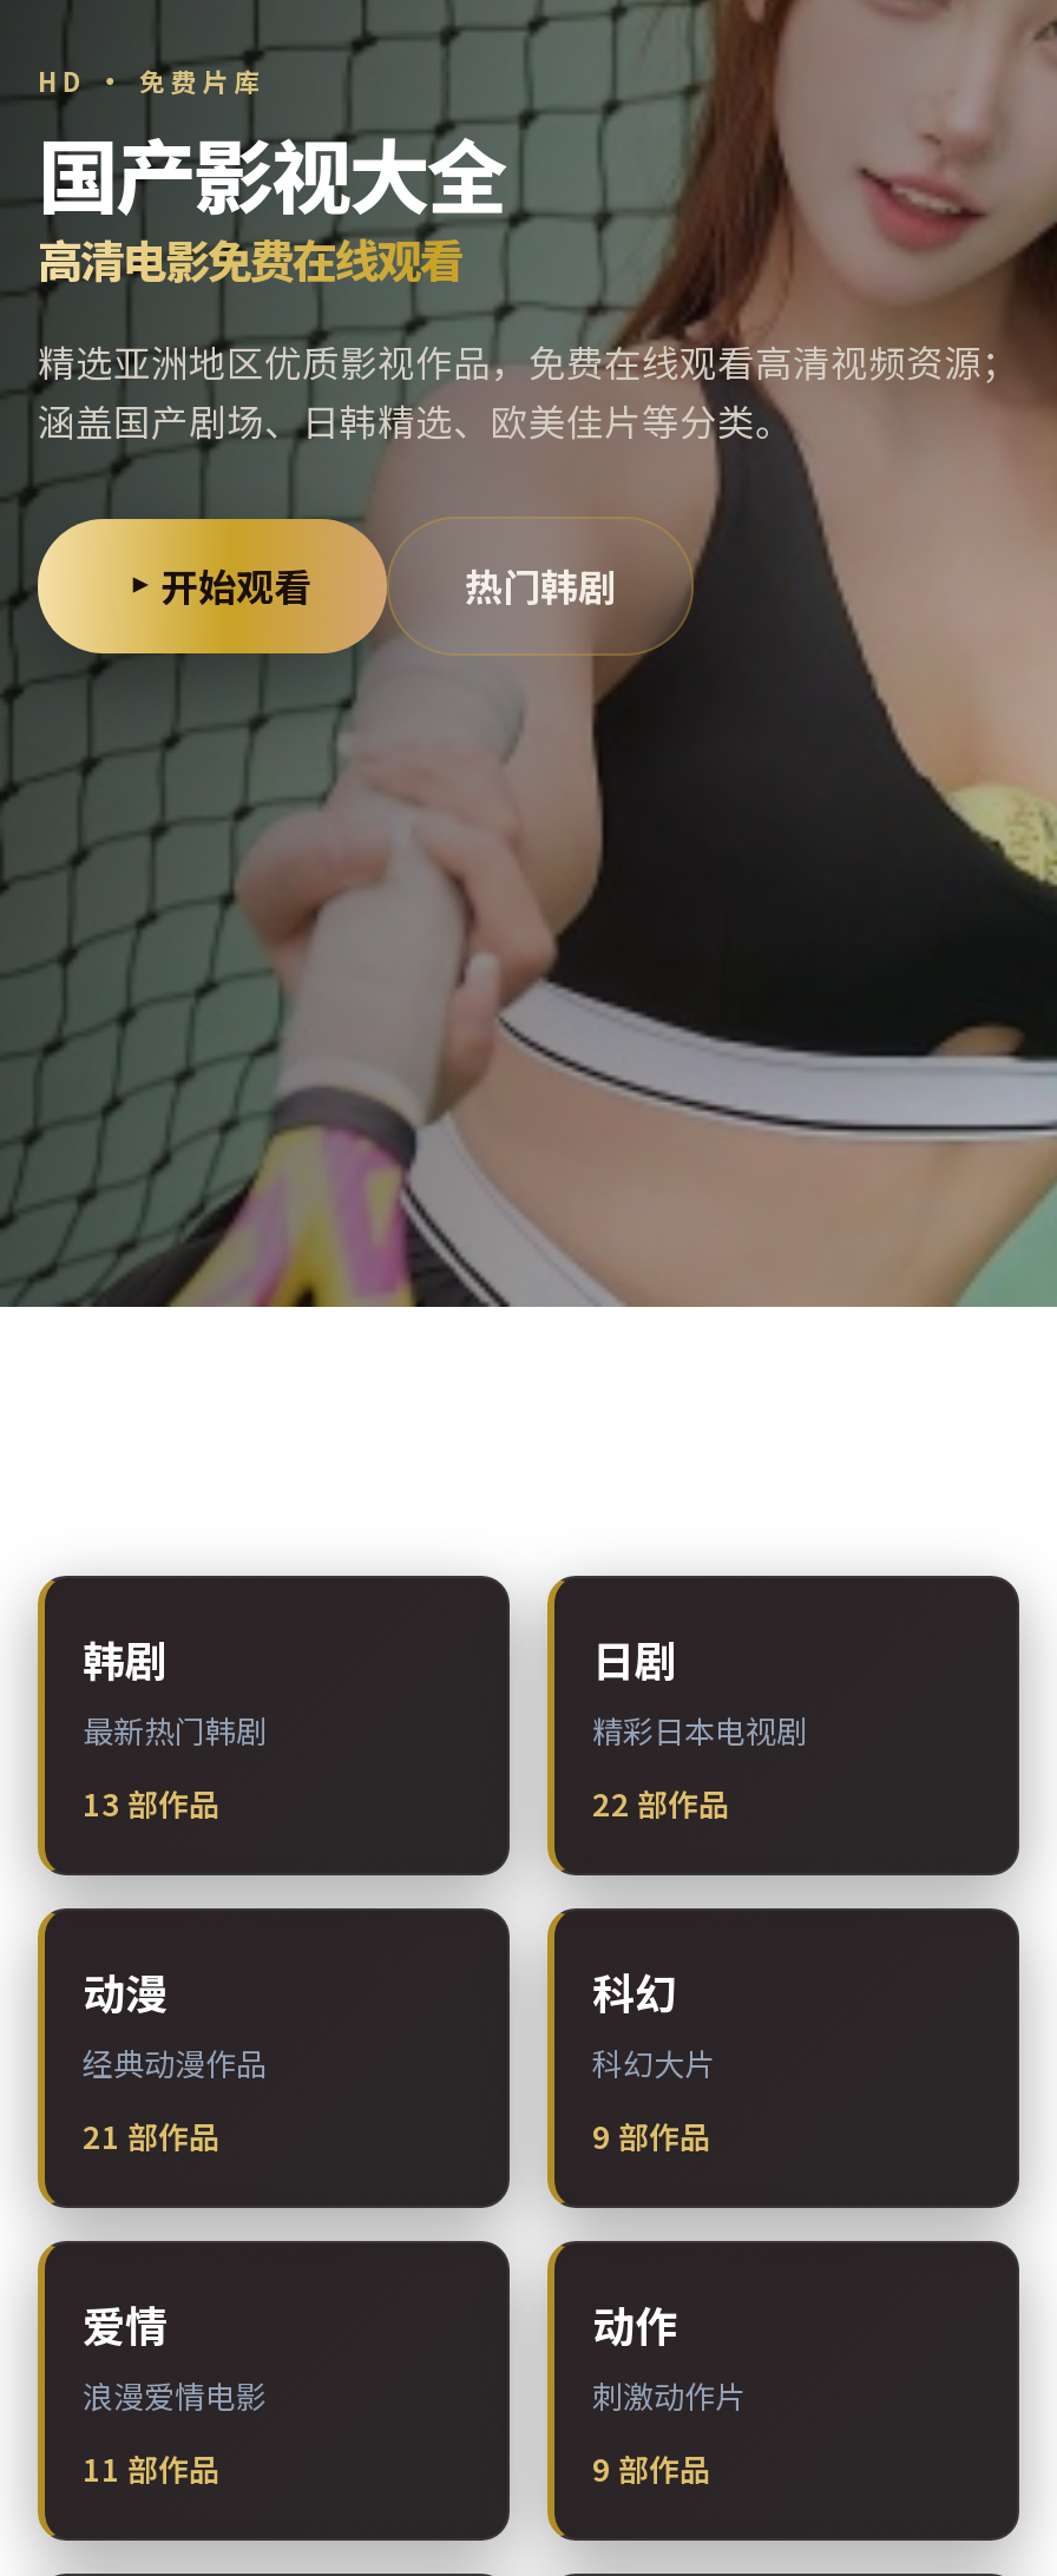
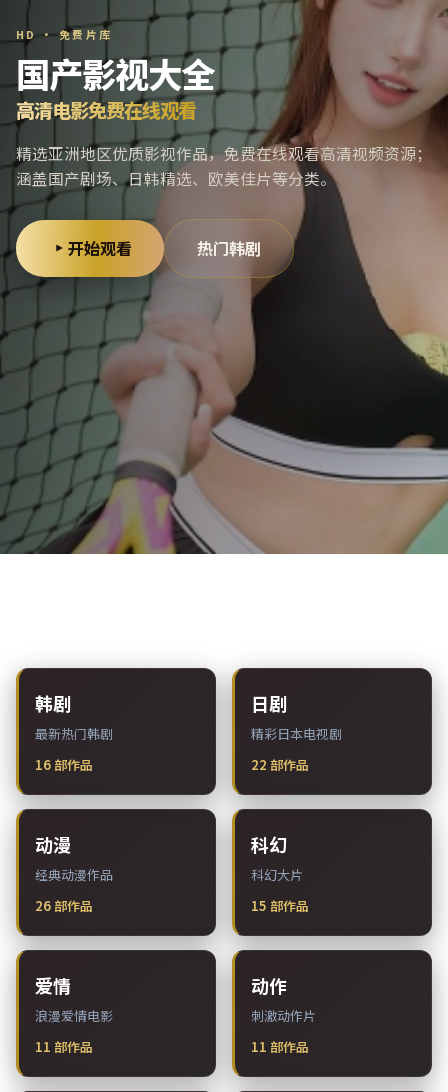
- 13部作品
+ 16部作品

- 21部作品
+ 26部作品

- 9部作品
+ 15部作品

- 9部作品
+ 11部作品
